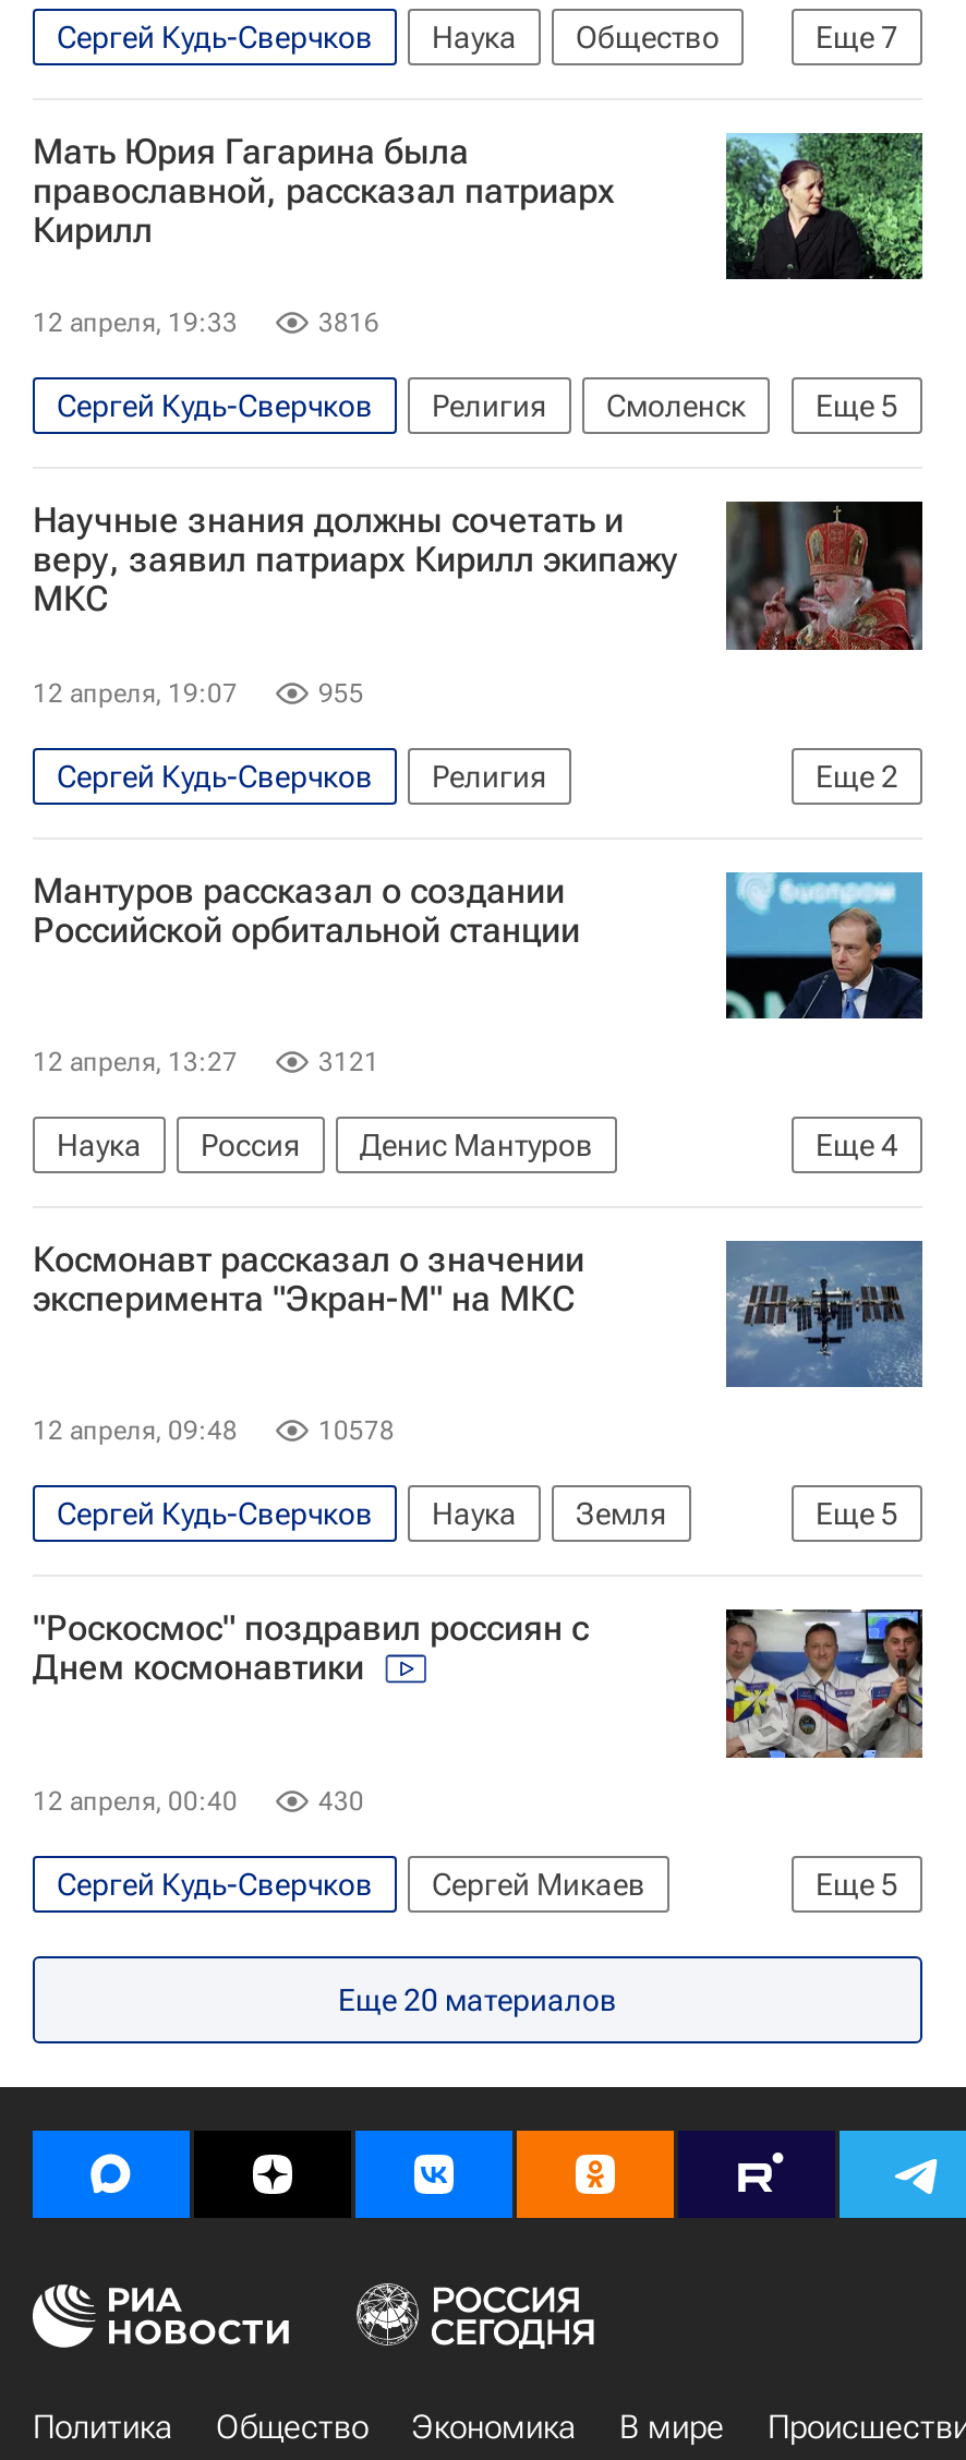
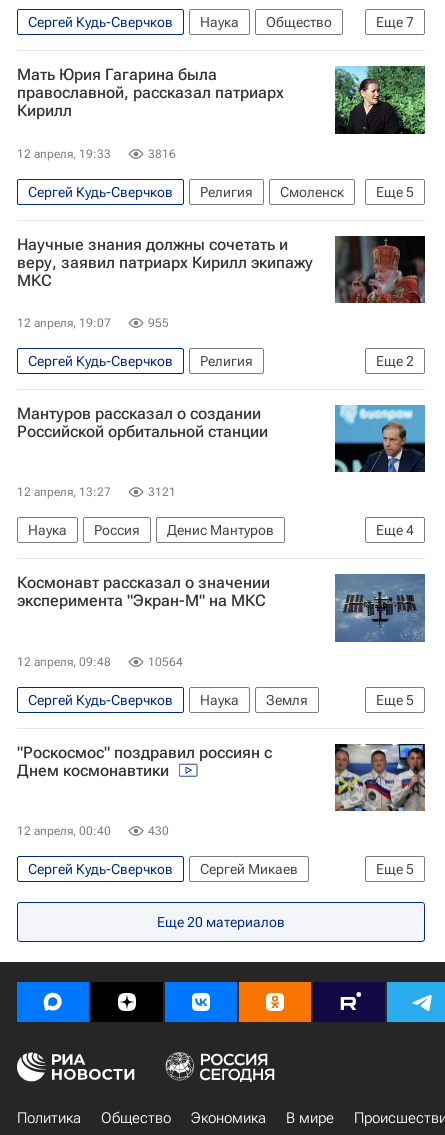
- 10578
+ 10564
